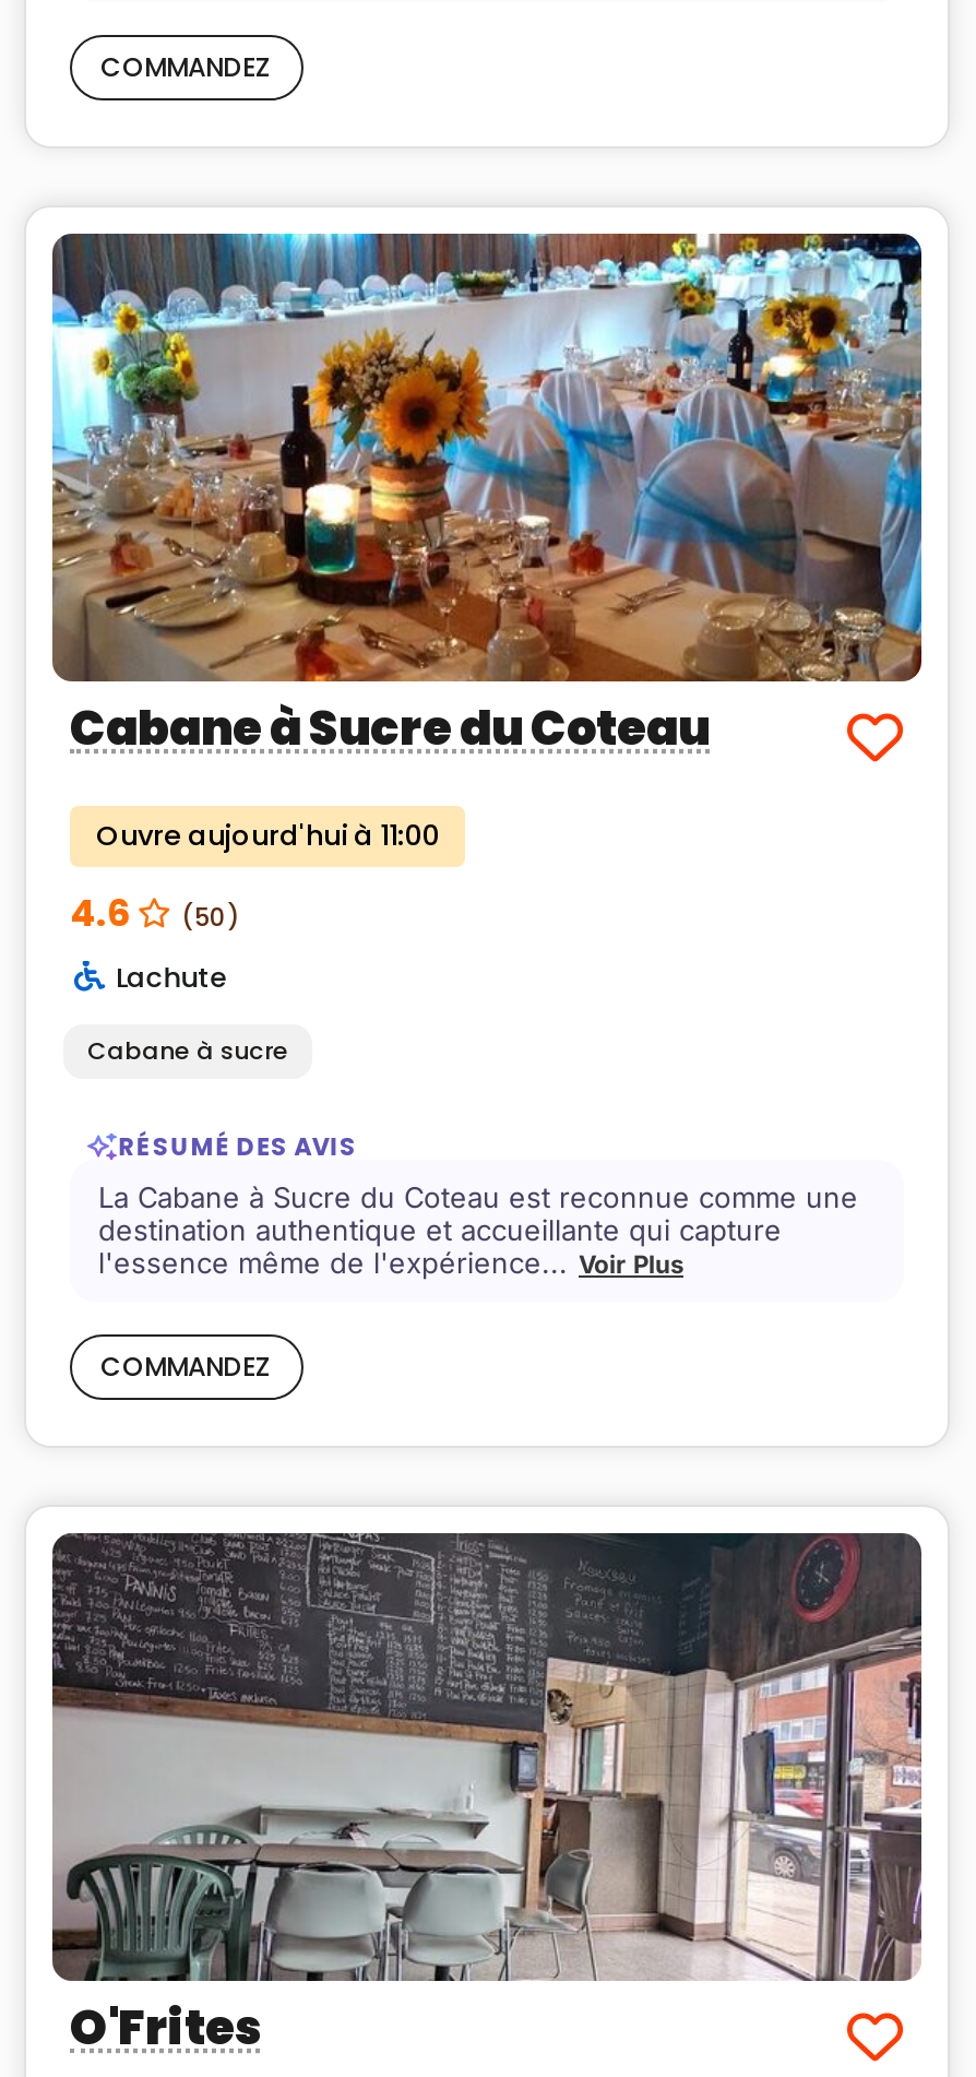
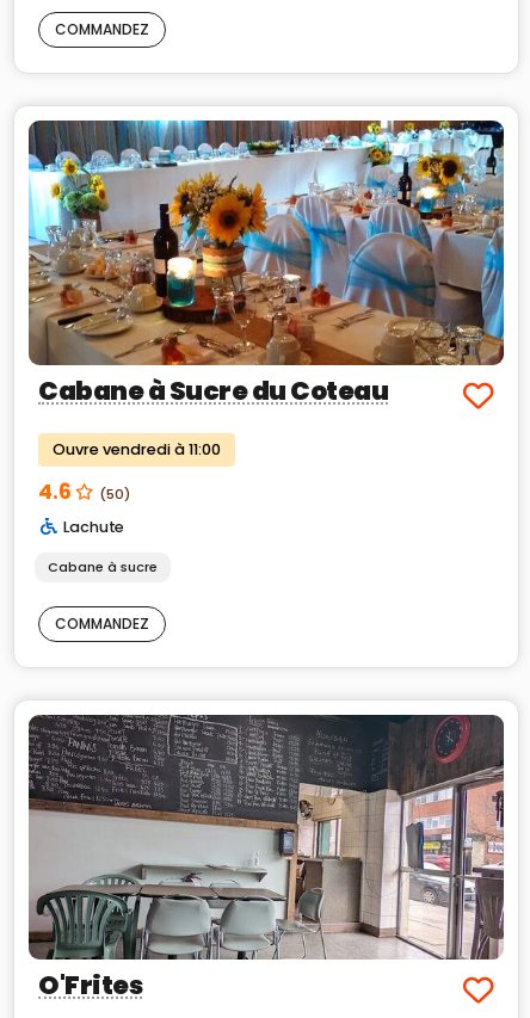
- Ouvre aujourd'hui à 11:00
+ Ouvre vendredi à 11:00

- RÉSUMÉ DES AVIS
- La Cabane à Sucre du Coteau est reconnue comme une
- destination authentique et accueillante qui capture
- l'essence même de l'expérience... Voir Plus
